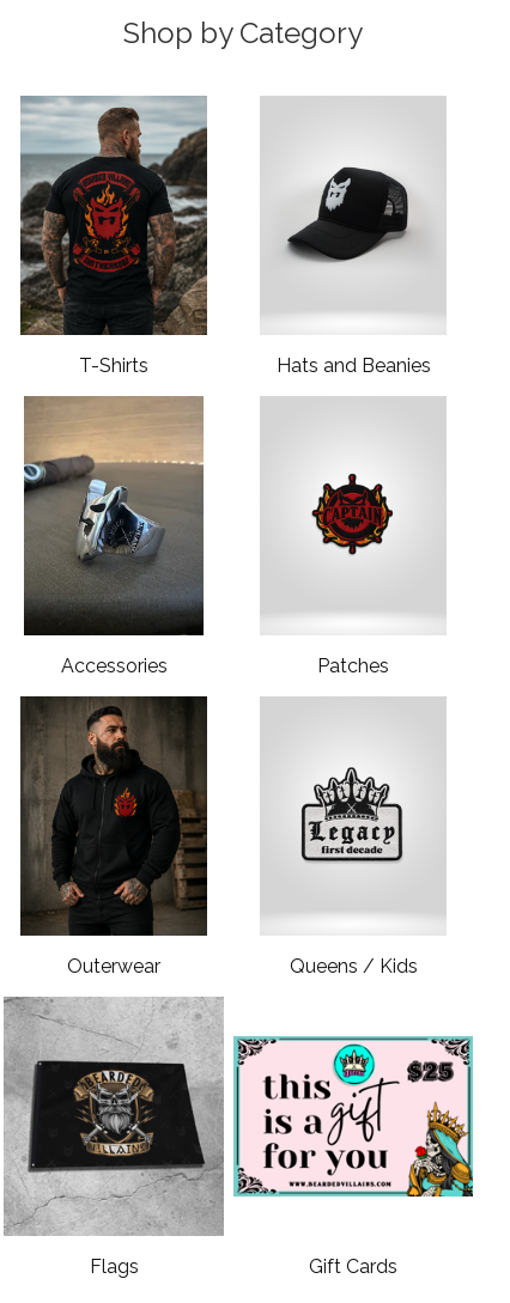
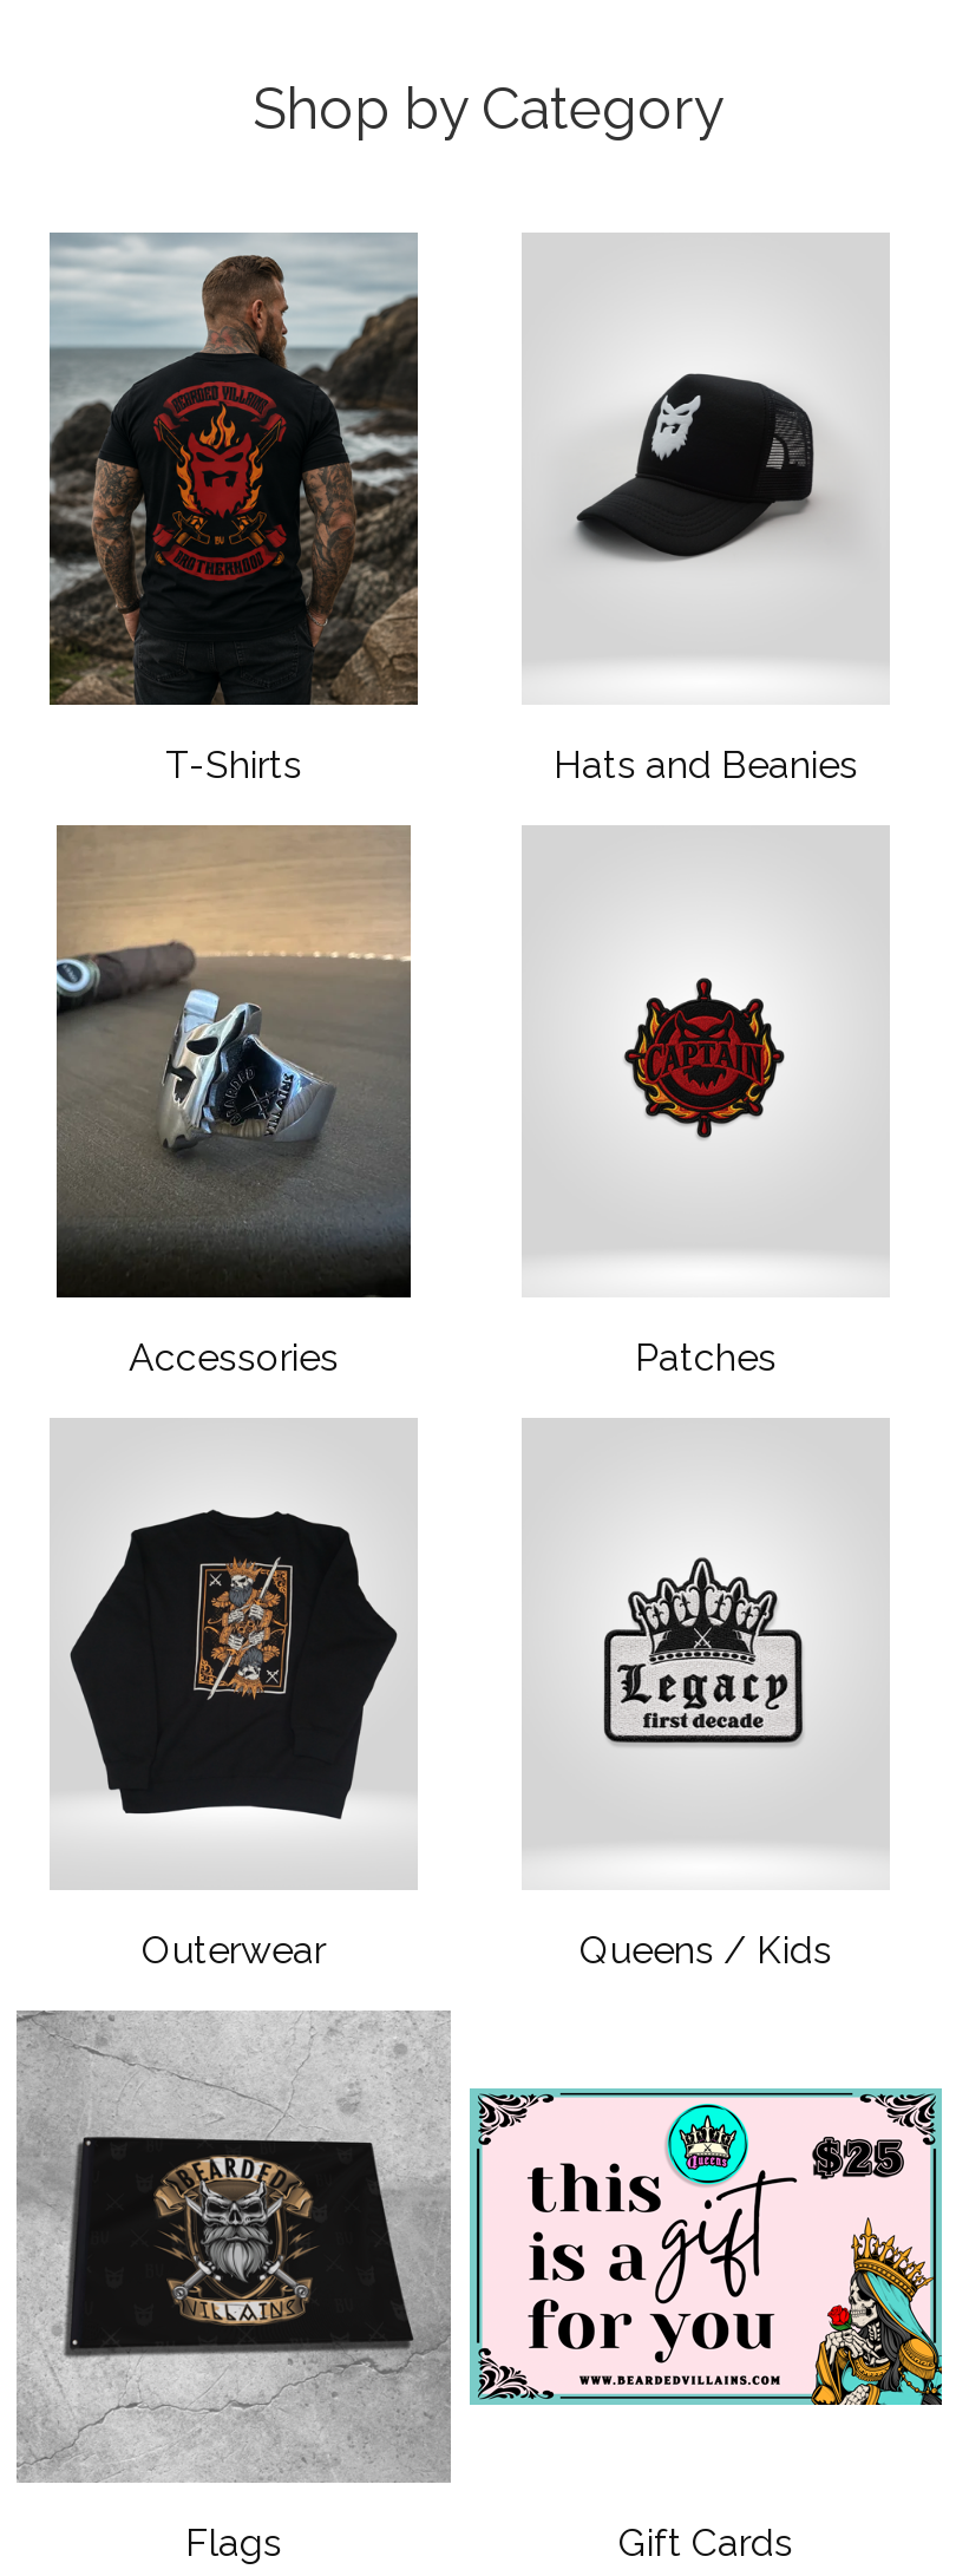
- [image]
+ [image]
